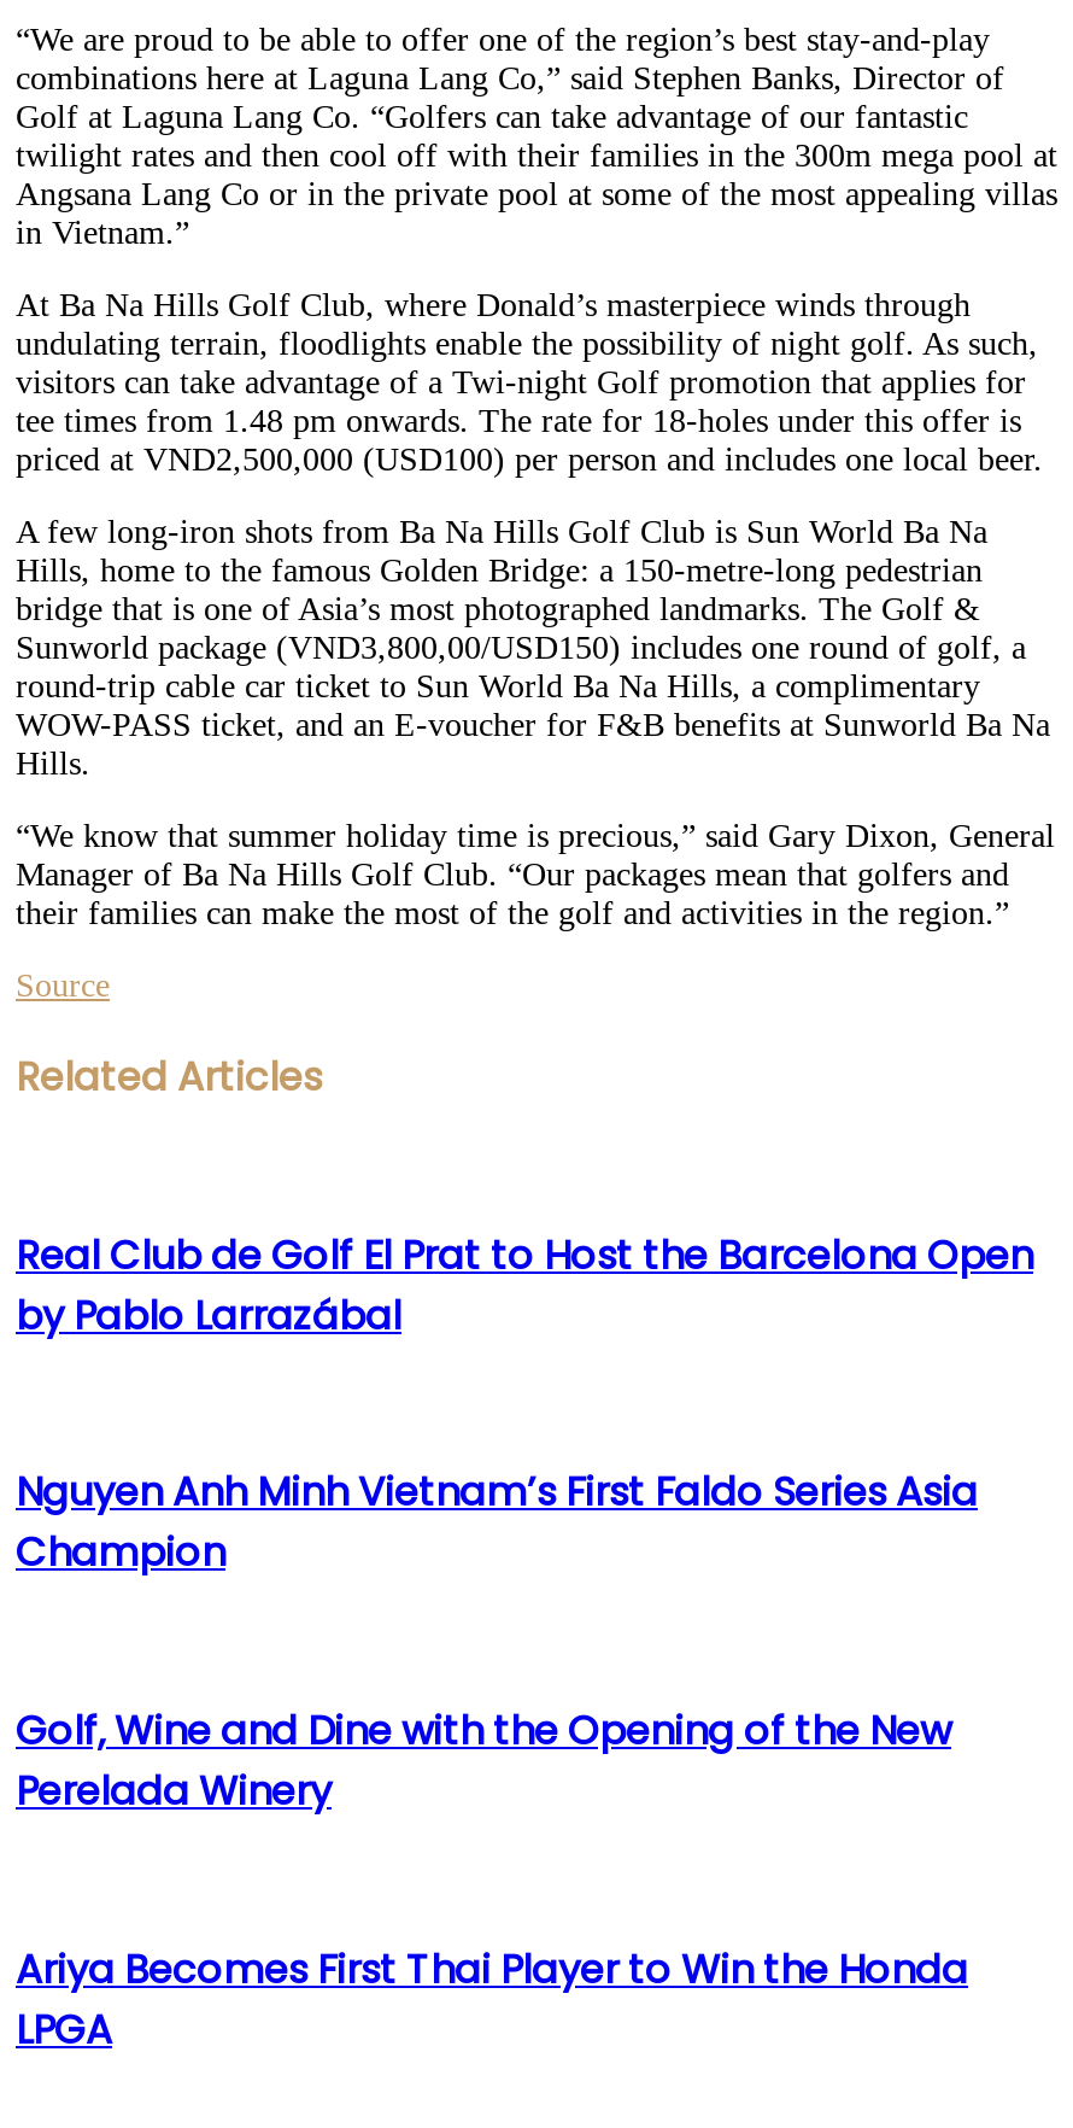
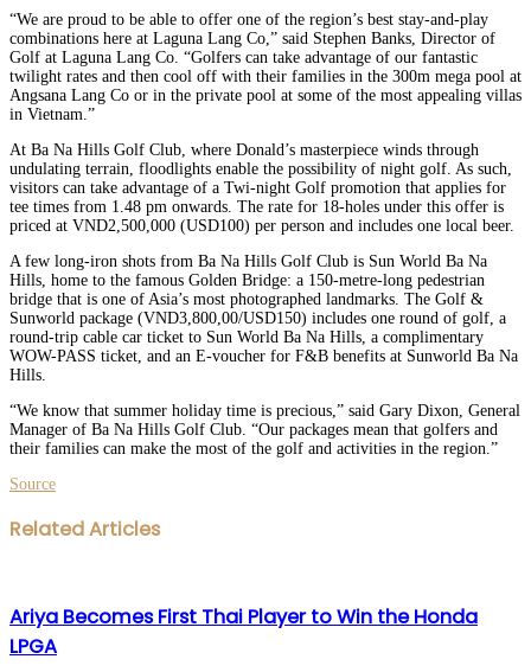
- Real Club de Golf El Prat to Host the Barcelona Open
- by Pablo Larrazábal
- Nguyen Anh Minh Vietnam’s First Faldo Series Asia
- Champion
- Golf, Wine and Dine with the Opening of the New
- Perelada Winery
